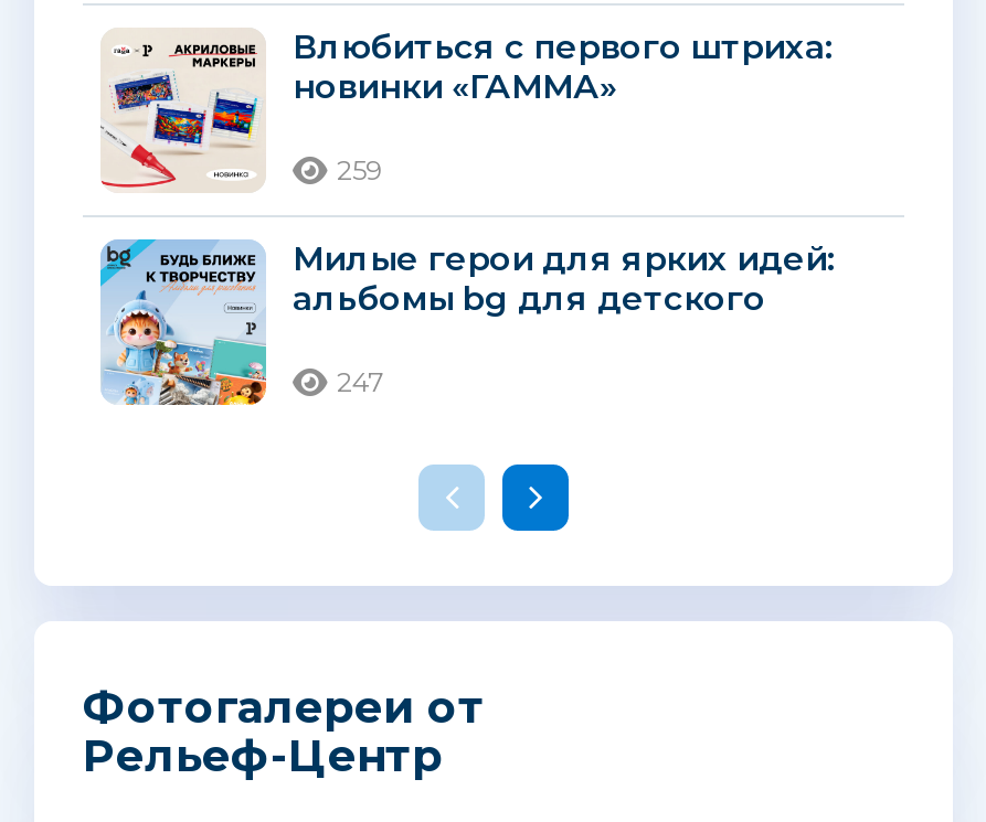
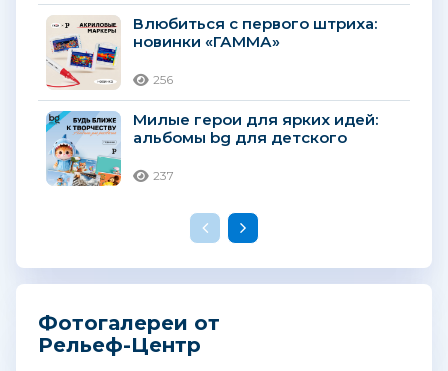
- 259
+ 256

- 247
+ 237
